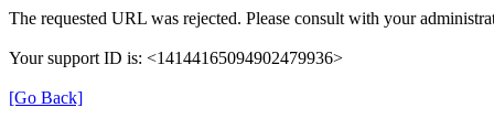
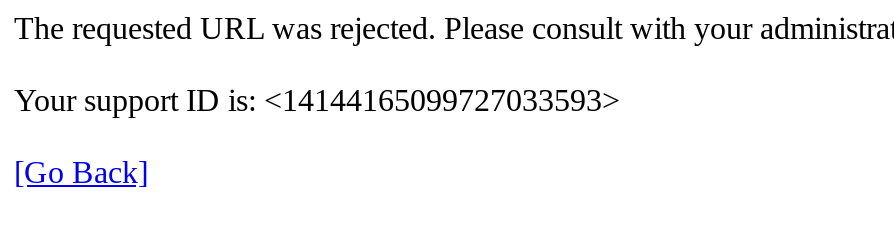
- Your support ID is: <14144165094902479936>
+ Your support ID is: <14144165099727033593>
